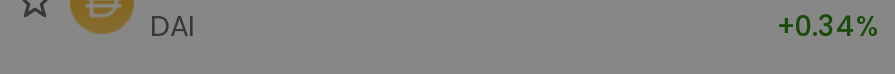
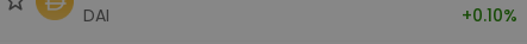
- +0.34%
+ +0.10%
